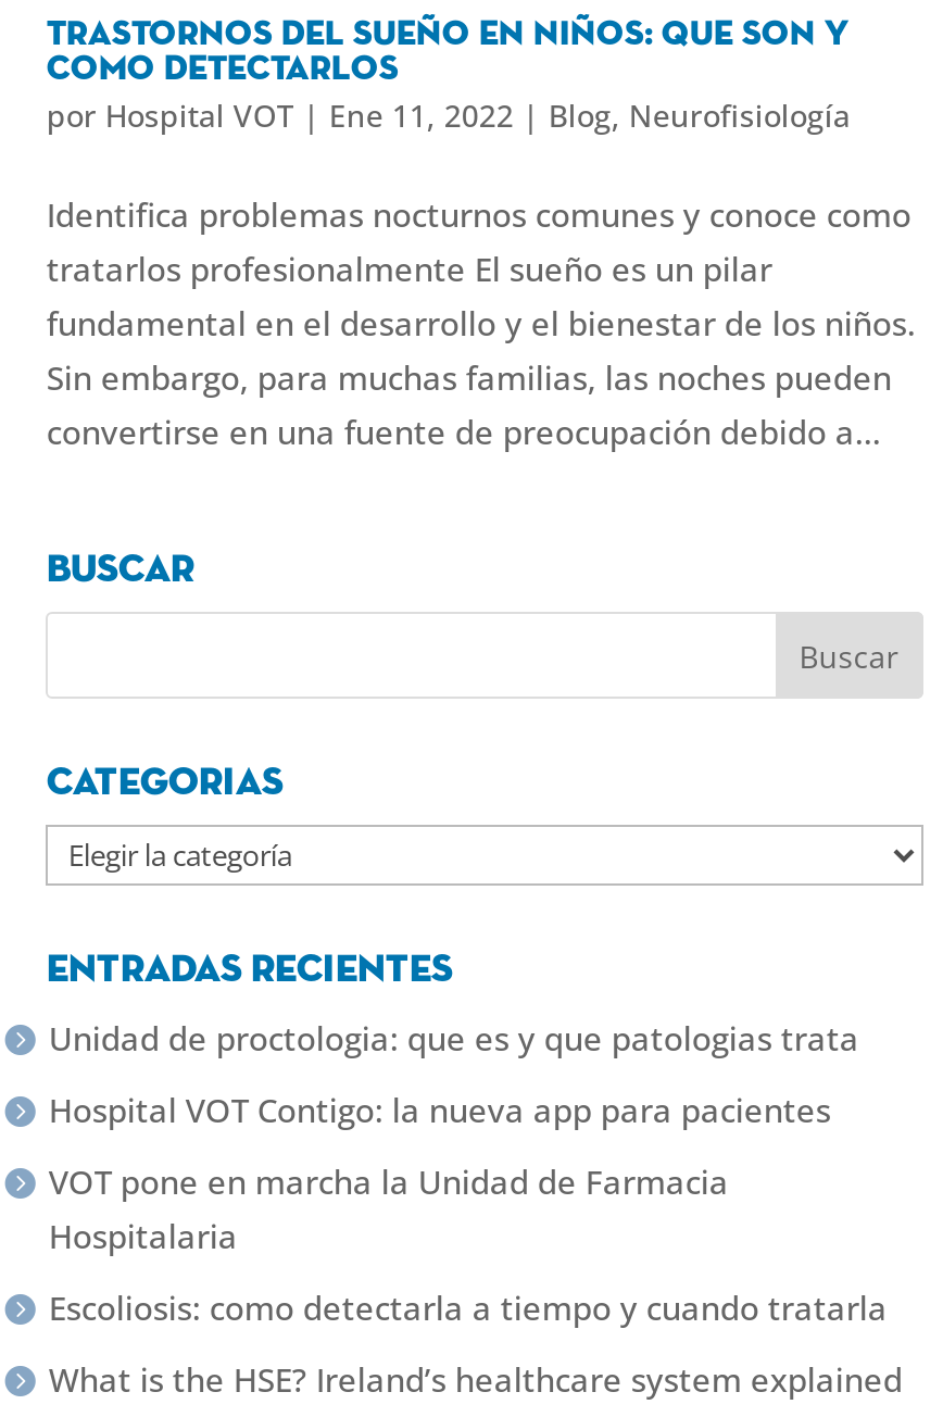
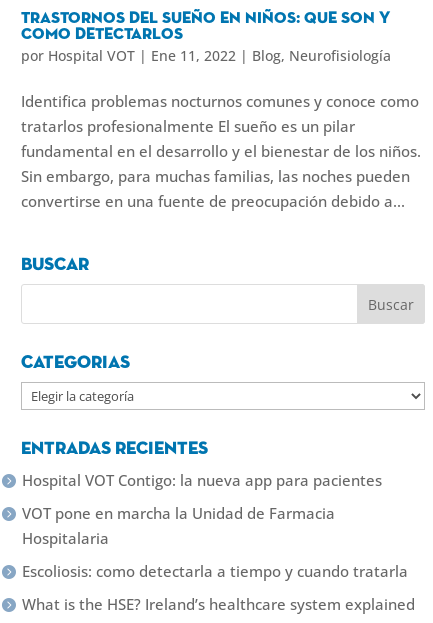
- Unidad de proctologia: que es y que patologias trata
